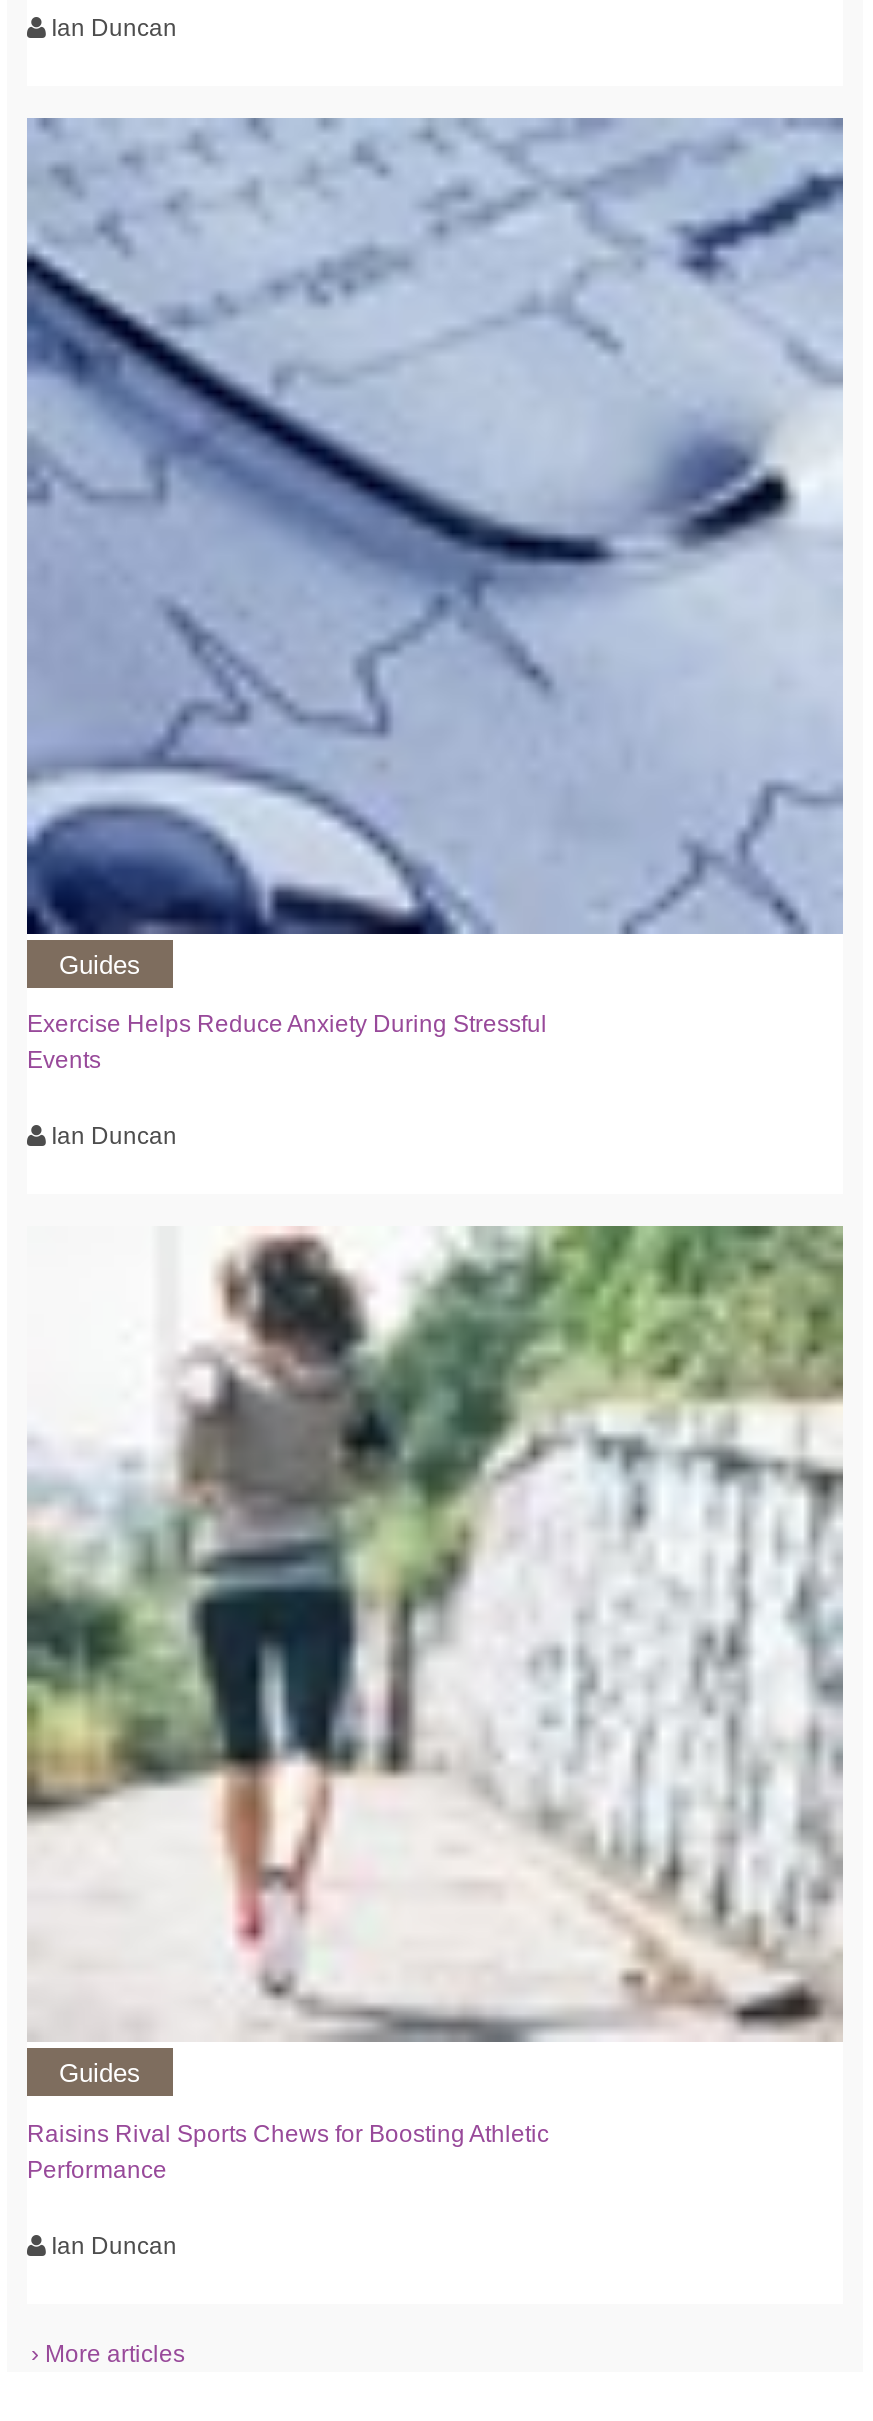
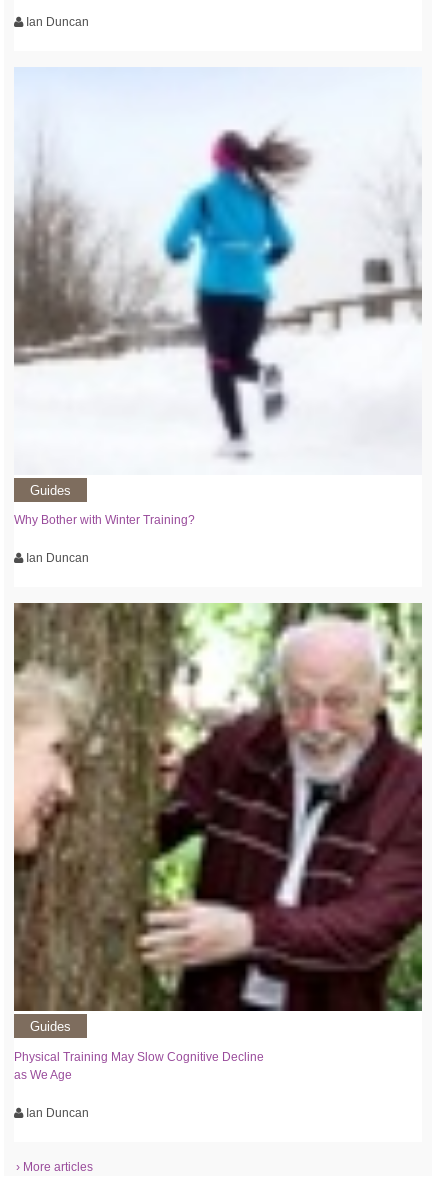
- [image]
- Exercise Helps Reduce Anxiety During Stressful
- Events
+ [image]
+ Why Bother with Winter Training?

- [image]
- Raisins Rival Sports Chews for Boosting Athletic
- Performance
+ [image]
+ Physical Training May Slow Cognitive Decline
+ as We Age
